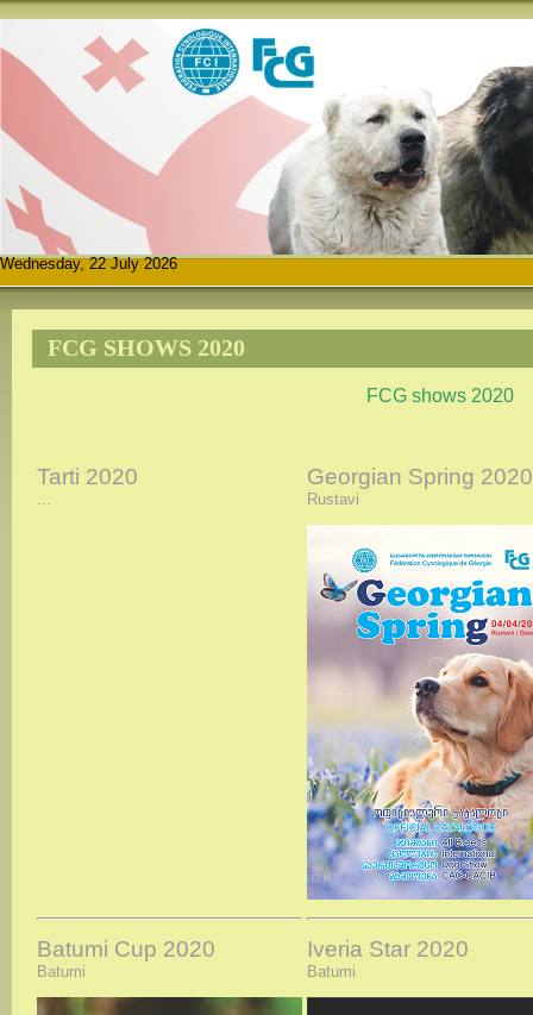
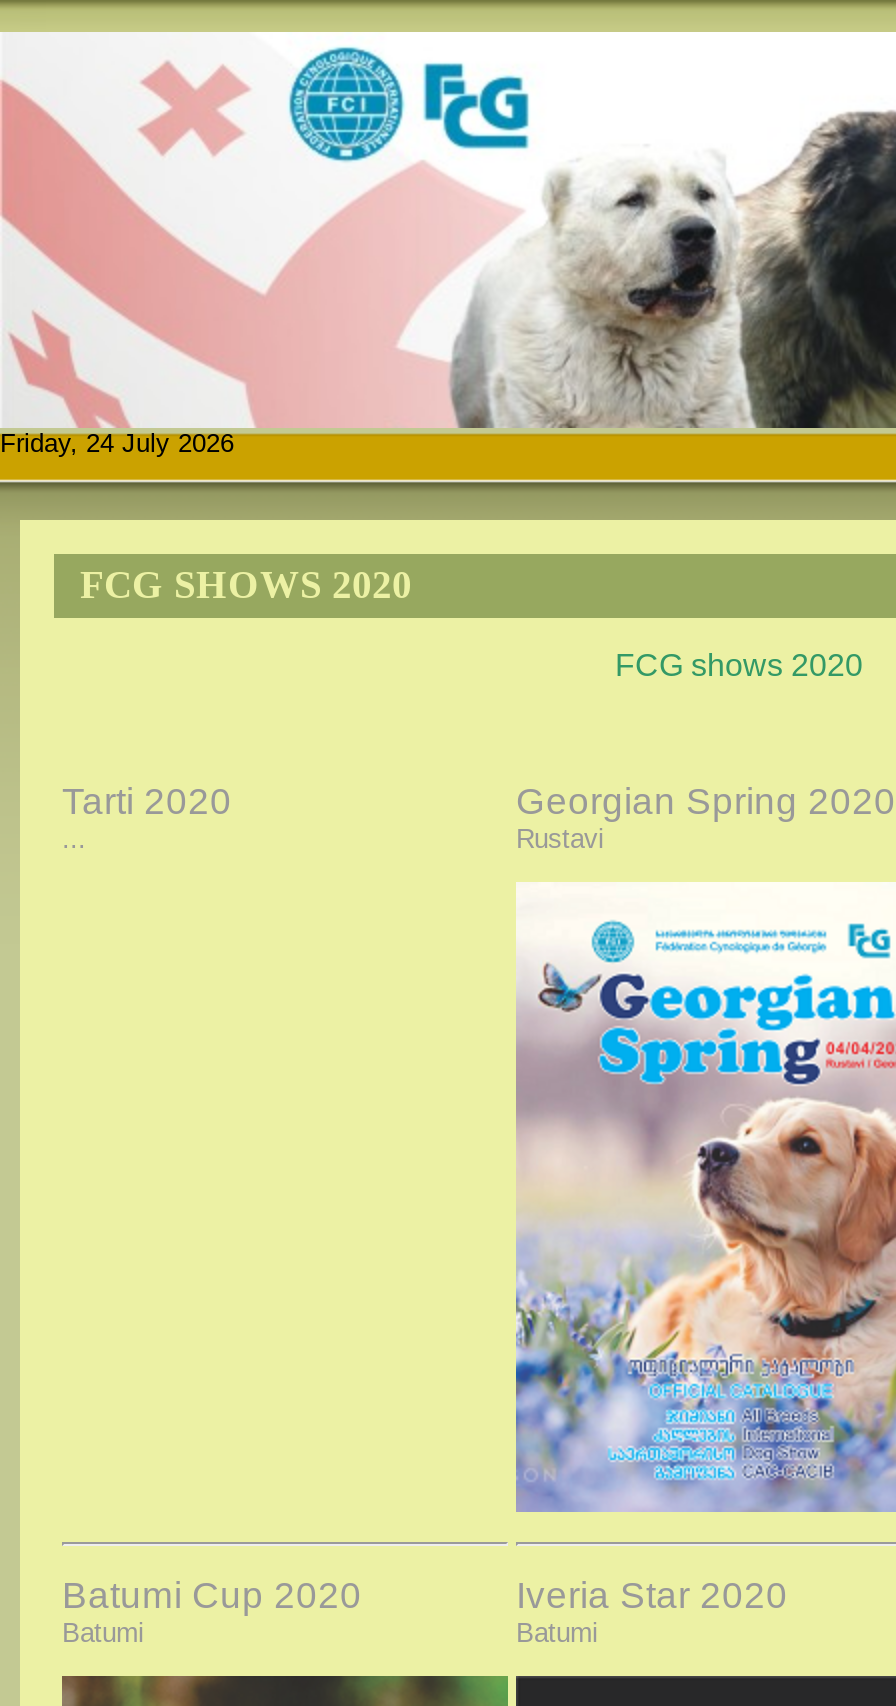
- Wednesday, 22 July 2026
+ Friday, 24 July 2026
